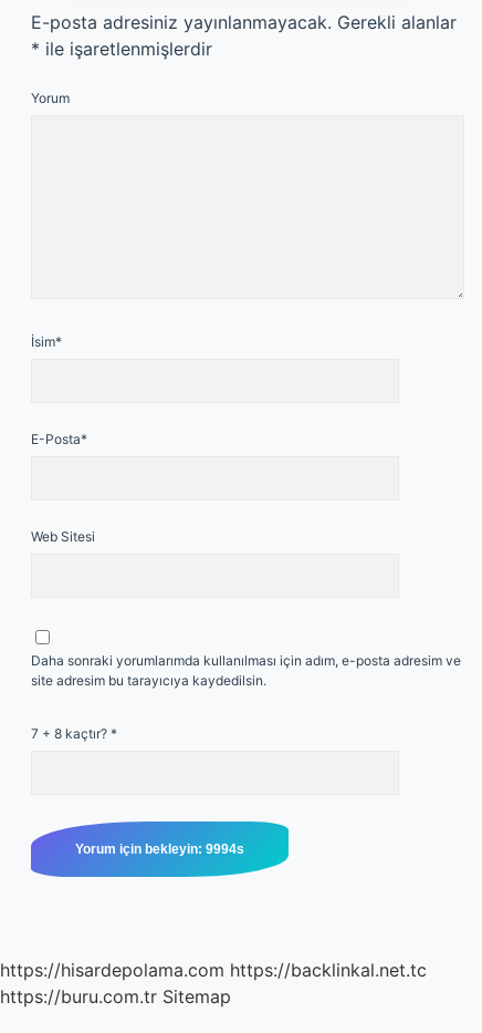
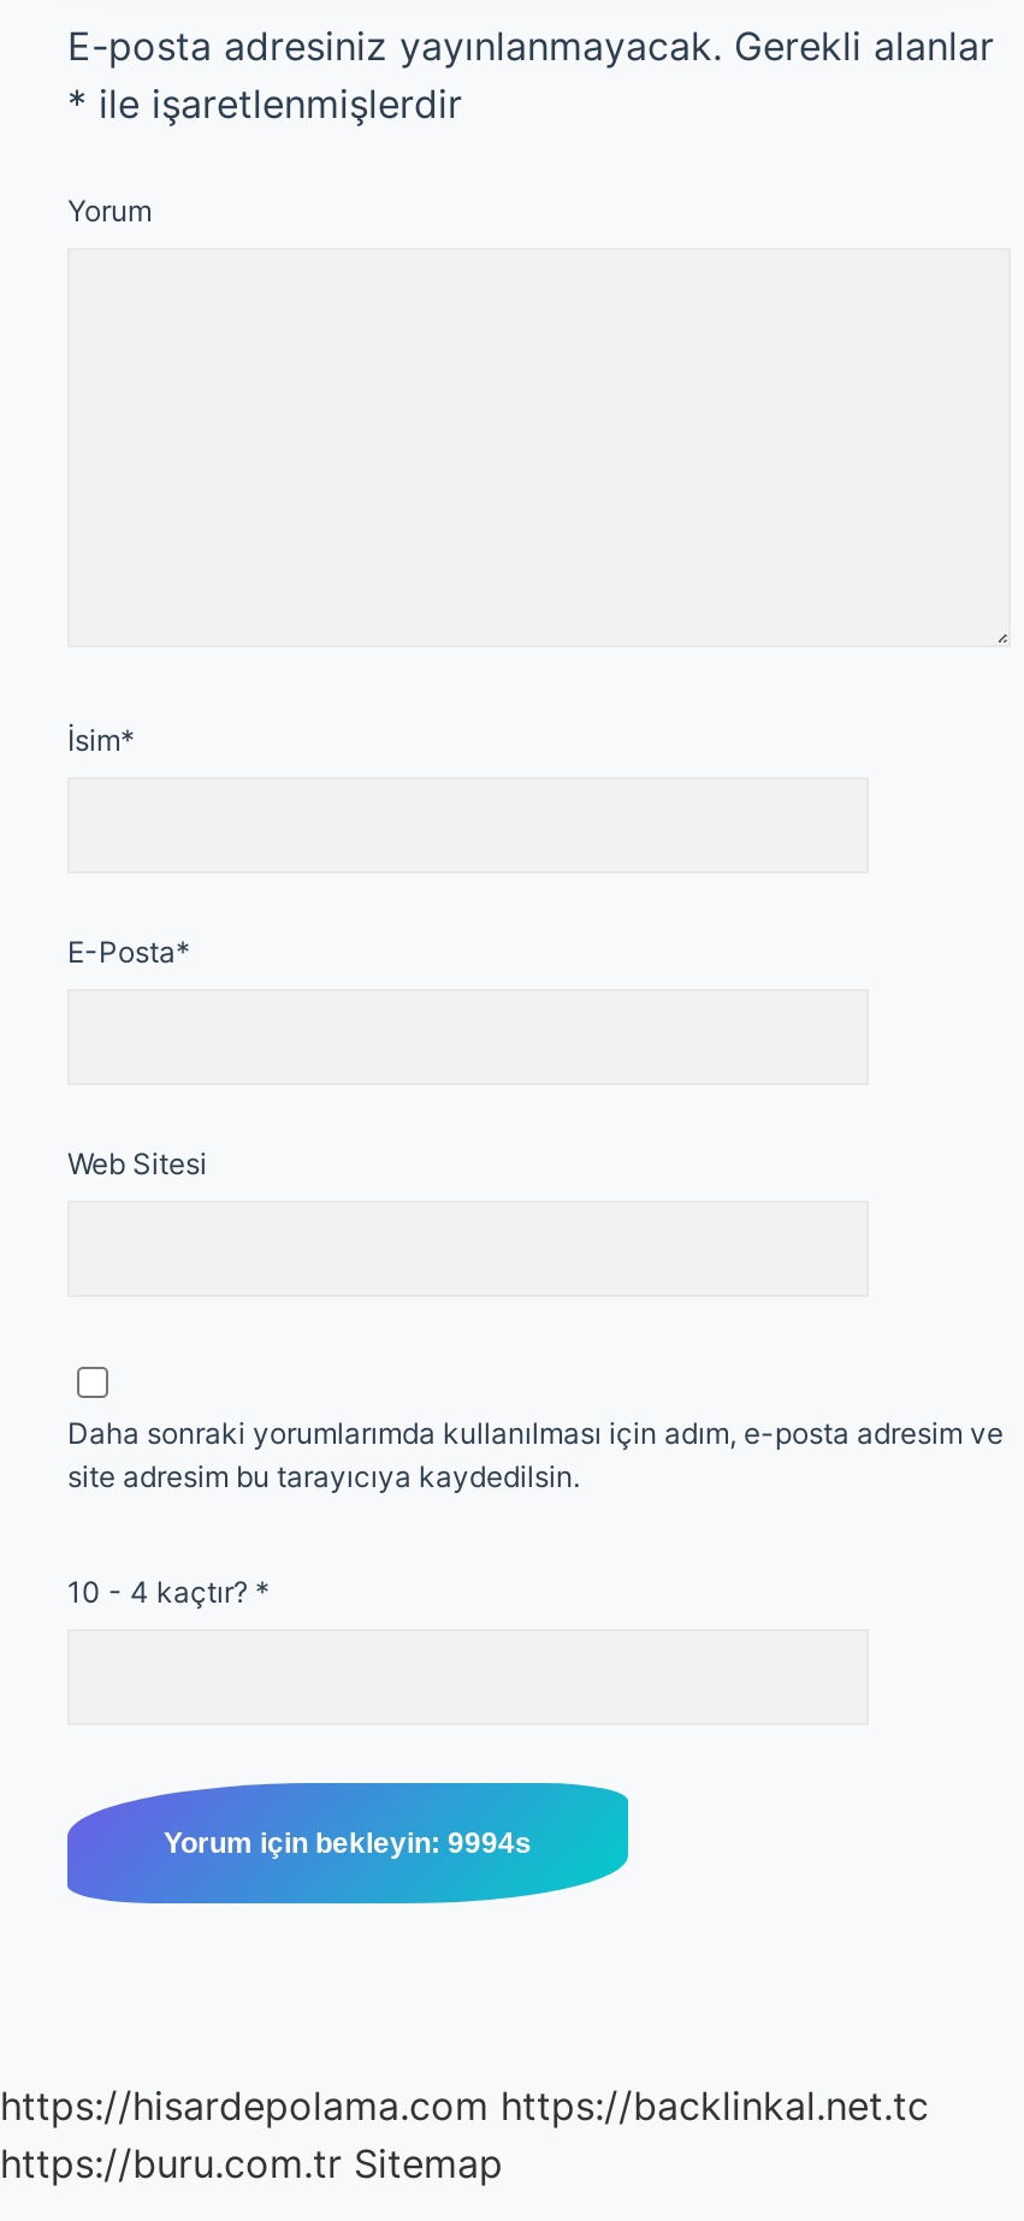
- 7 + 8 kaçtır? *
+ 10 - 4 kaçtır? *
